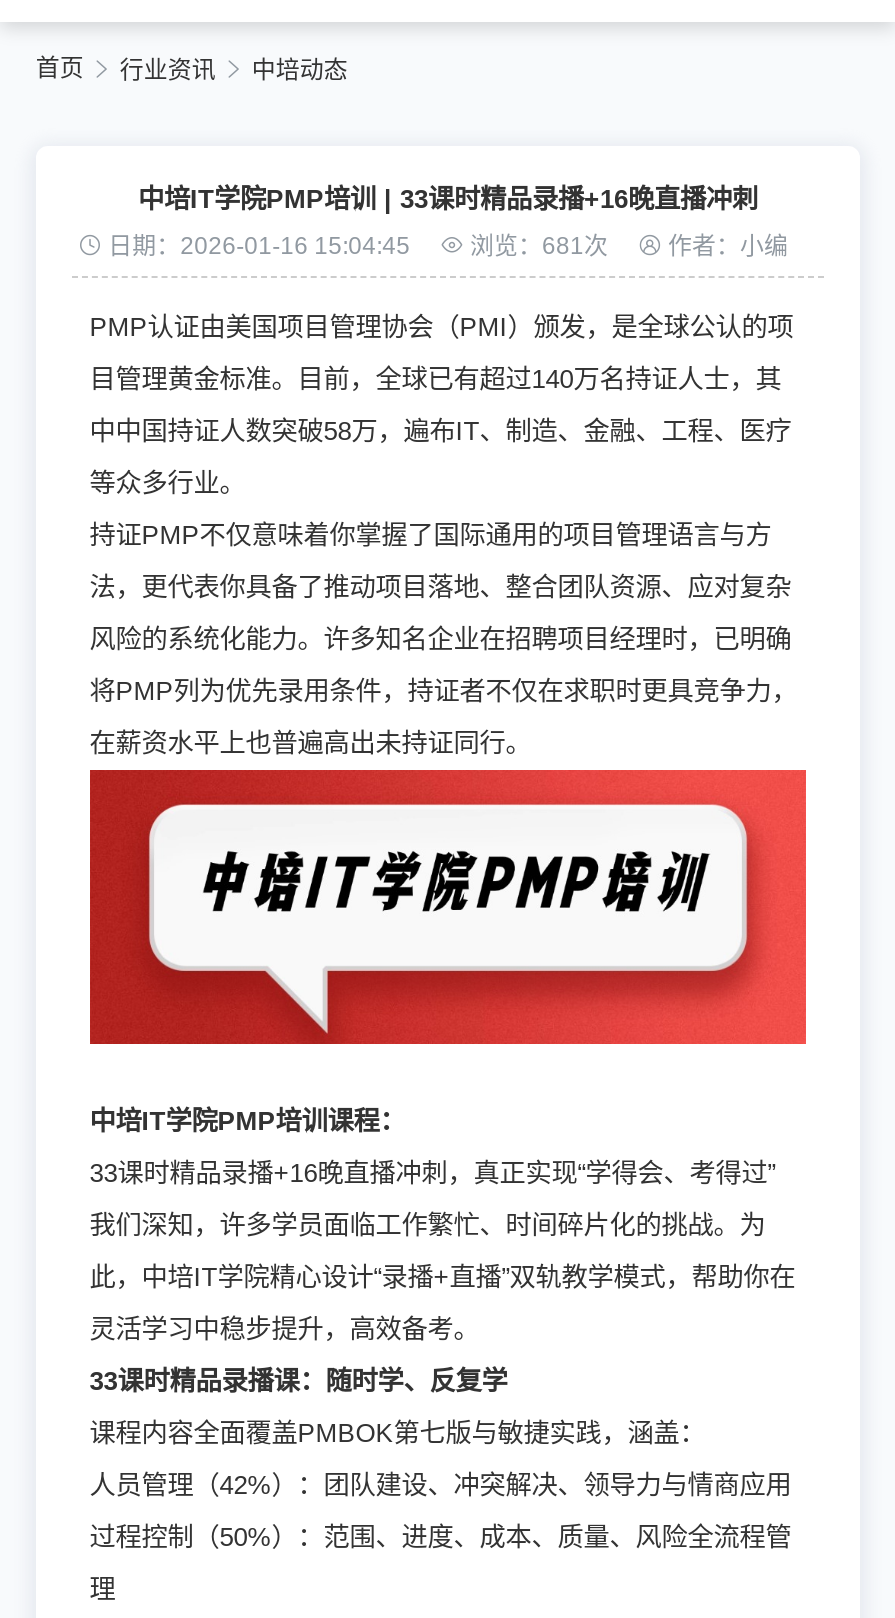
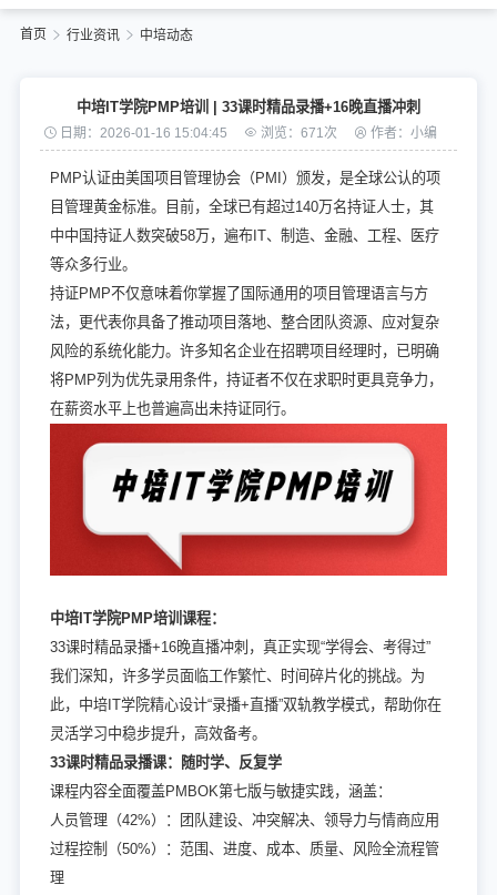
- 日期：2026-01-16 15:04:45 浏览：681次 作者：小编
+ 日期：2026-01-16 15:04:45 浏览：671次 作者：小编
